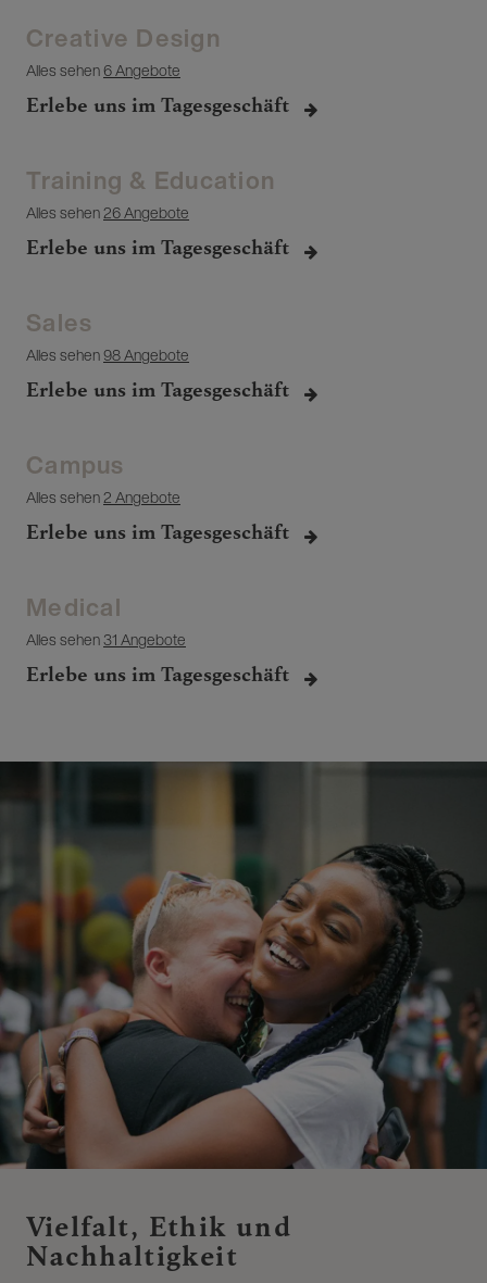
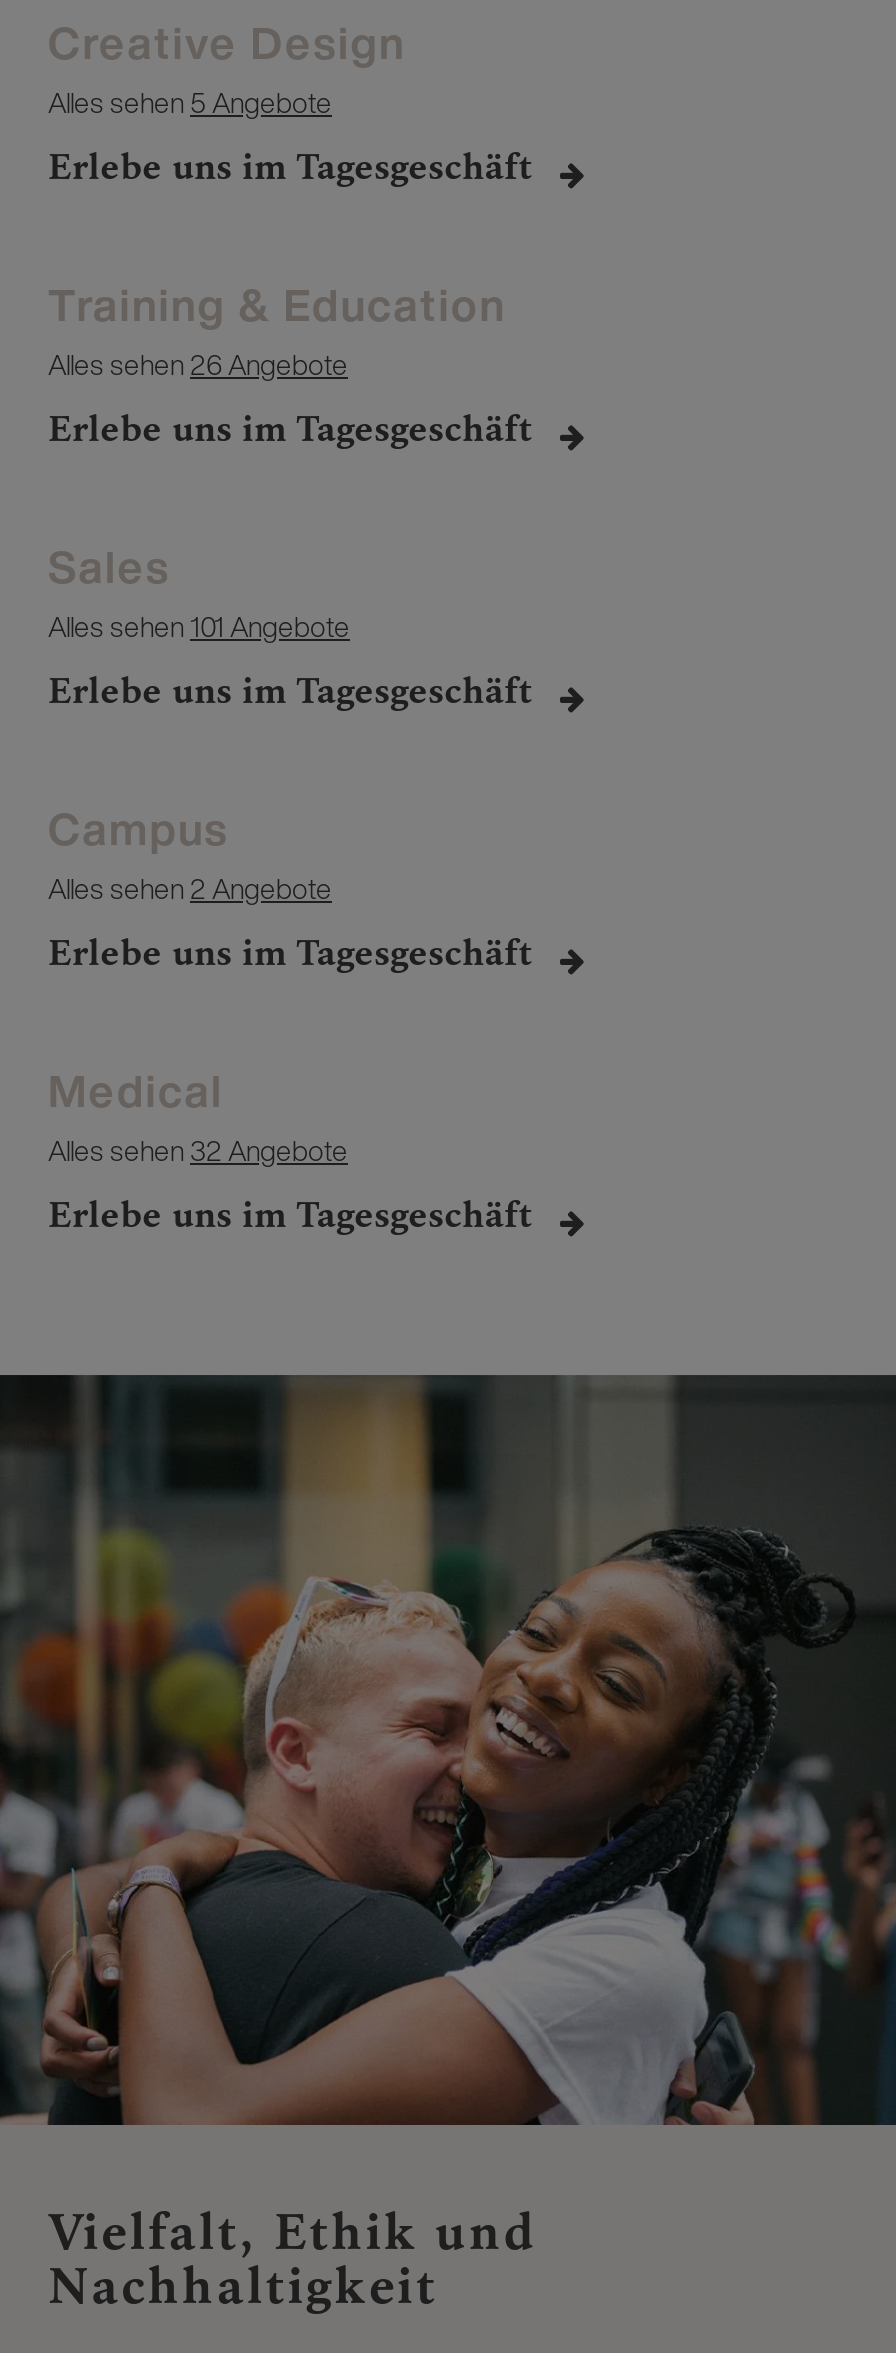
- Alles sehen 6 Angebote
+ Alles sehen 5 Angebote

- Alles sehen 98 Angebote
+ Alles sehen 101 Angebote

- Alles sehen 31 Angebote
+ Alles sehen 32 Angebote
